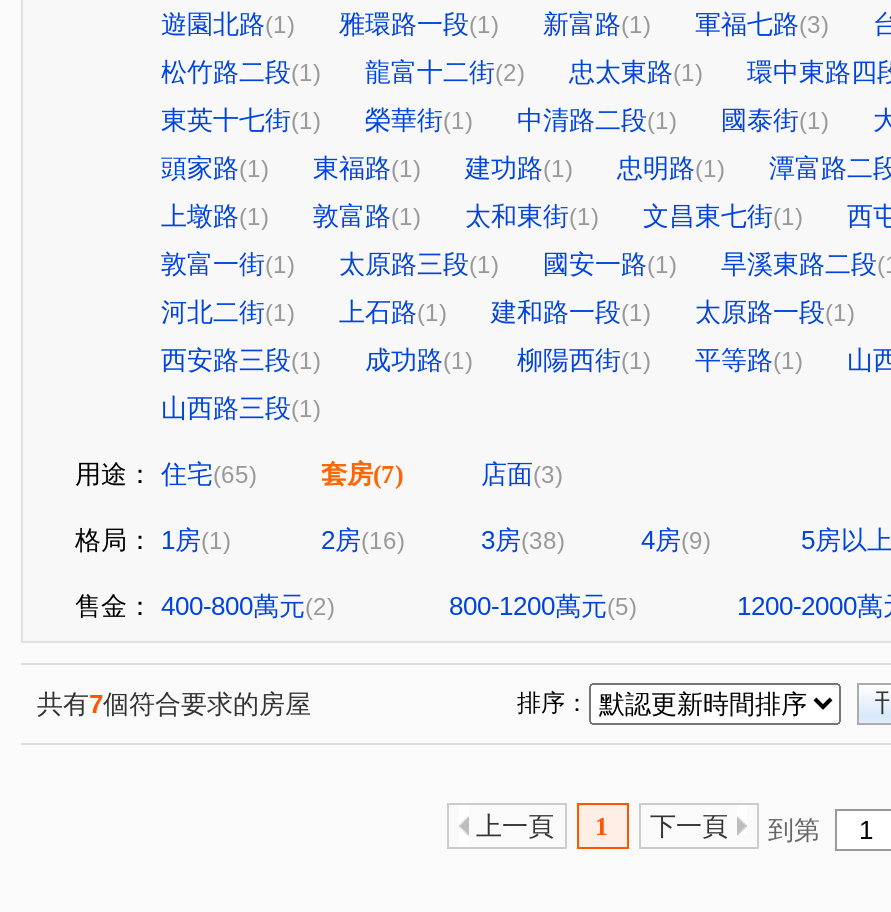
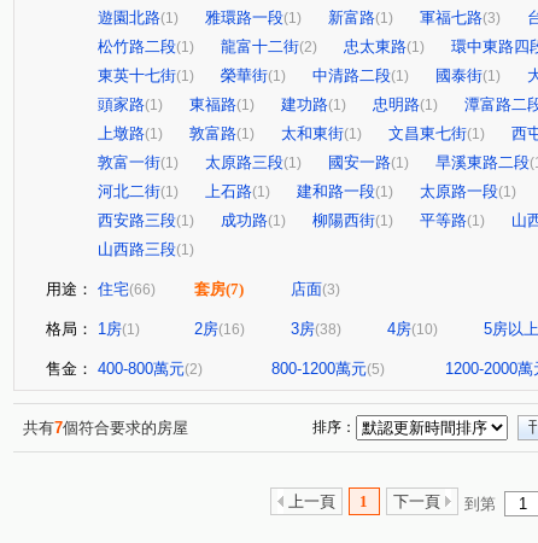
- 用途： 住宅(65)
+ 用途： 住宅(66)

- 4房(9)
+ 4房(10)
